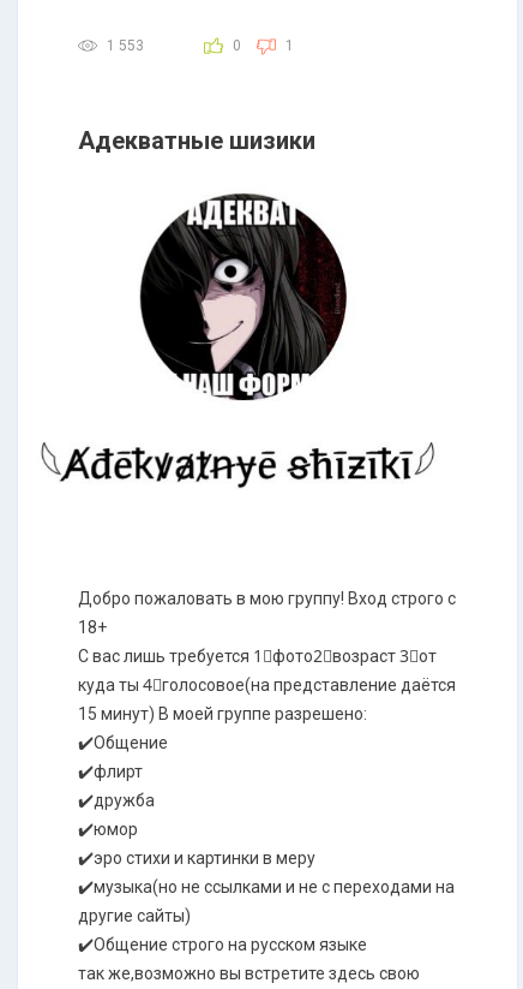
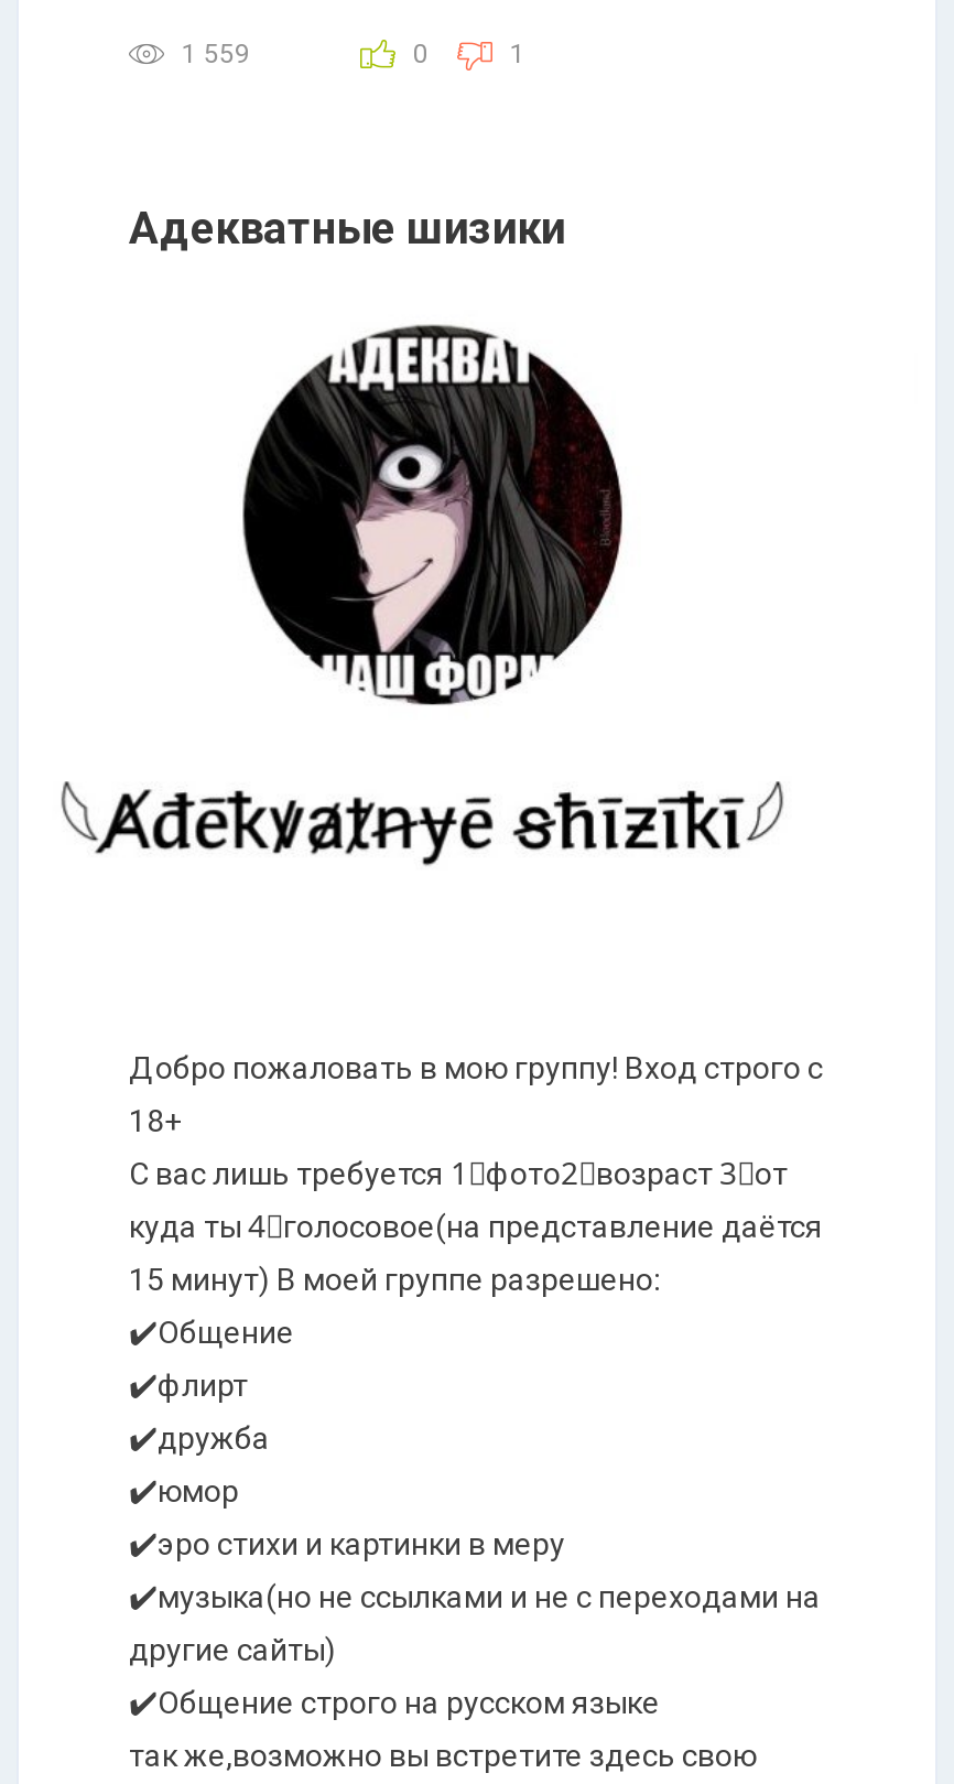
- 1 553
+ 1 559
